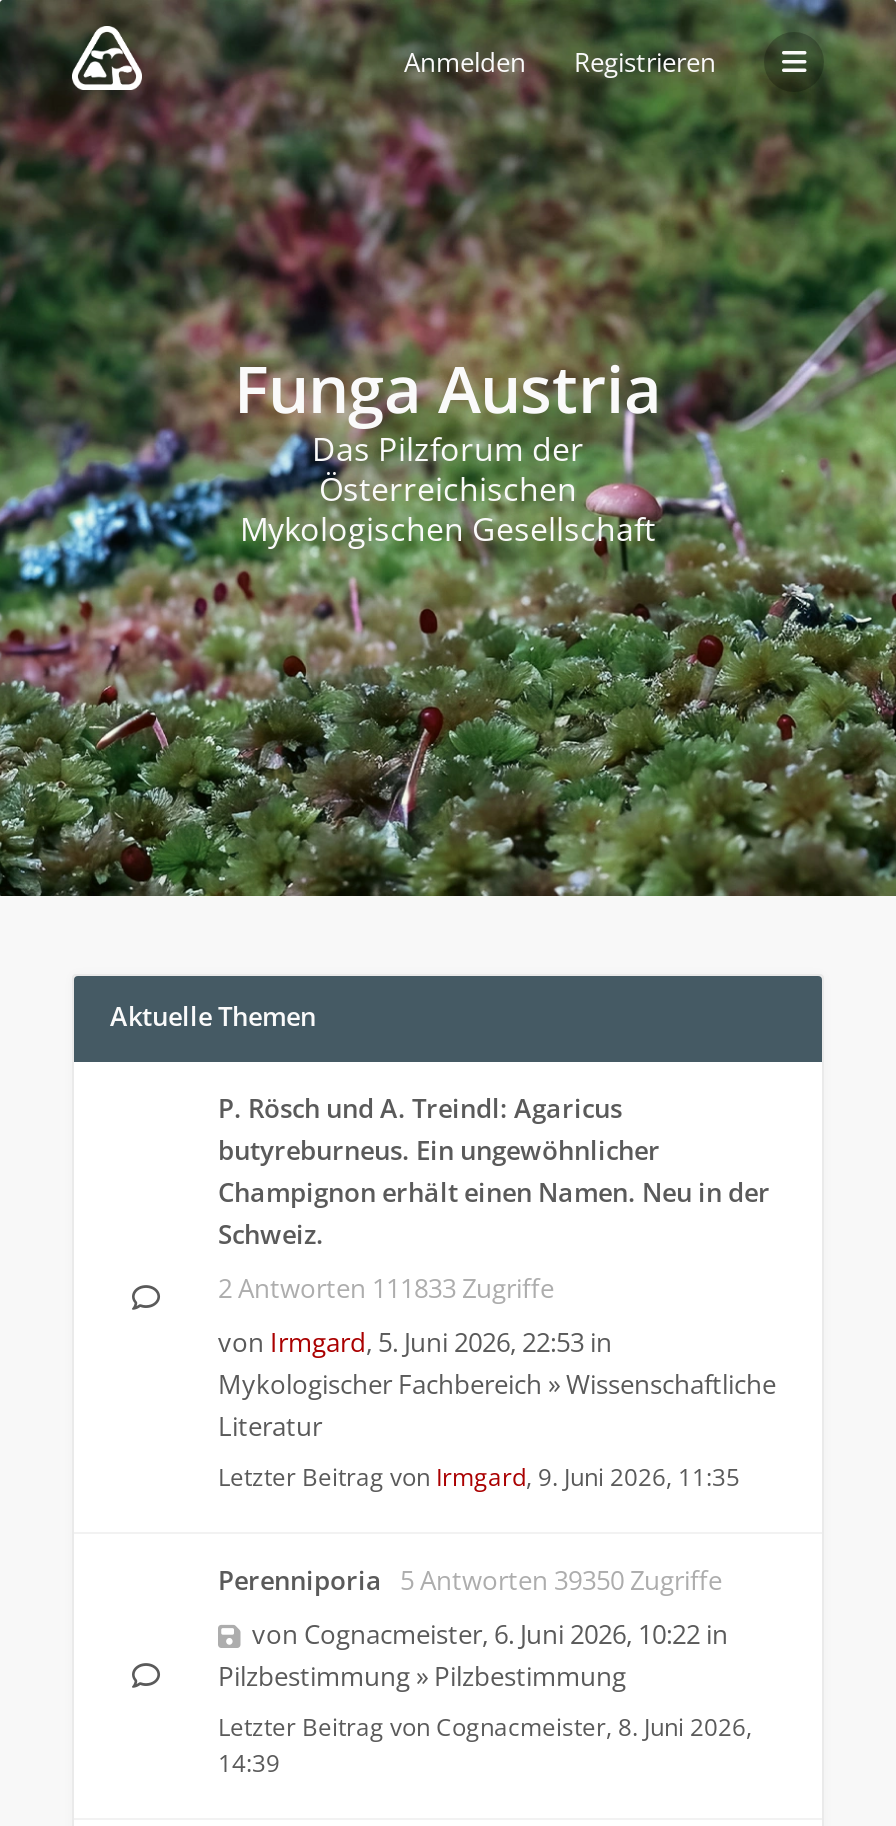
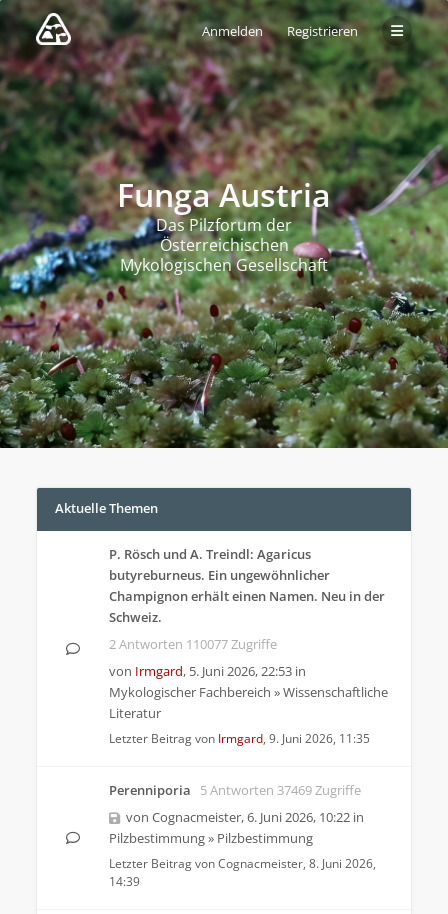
- 2 Antworten 111833 Zugriffe
+ 2 Antworten 110077 Zugriffe

- Perenniporia 5 Antworten 39350 Zugriffe
+ Perenniporia 5 Antworten 37469 Zugriffe
